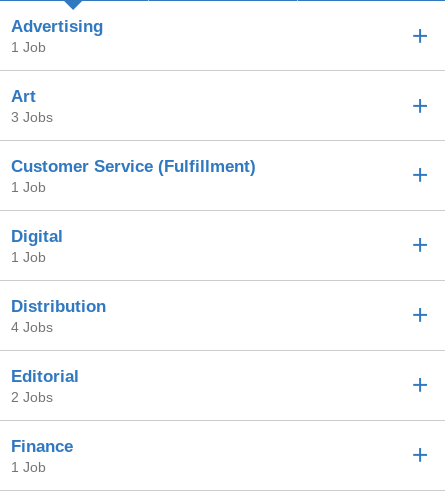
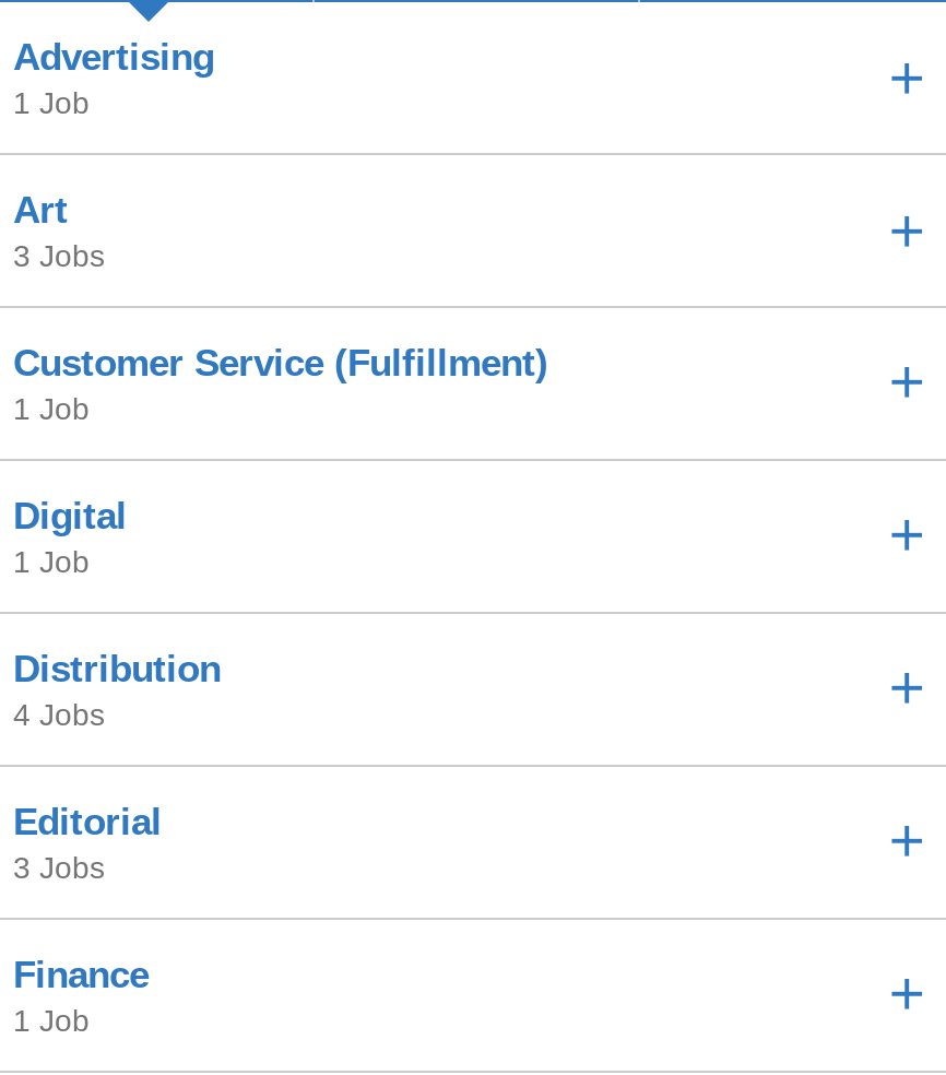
- 2 Jobs
+ 3 Jobs
